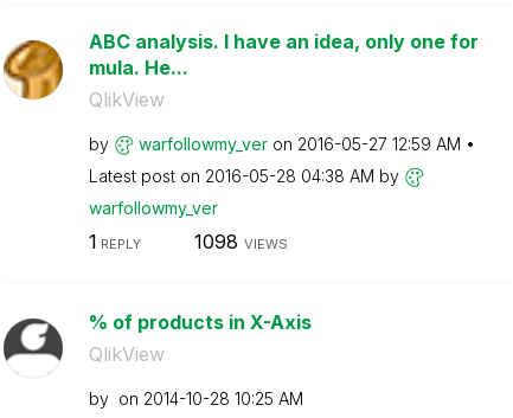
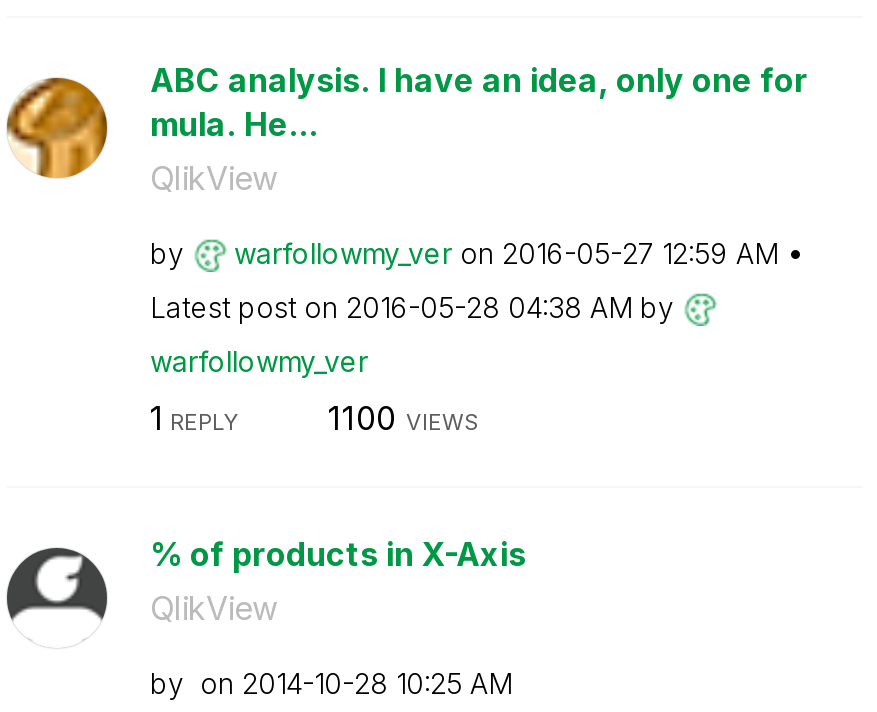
- 1098 VIEWS
+ 1100 VIEWS
